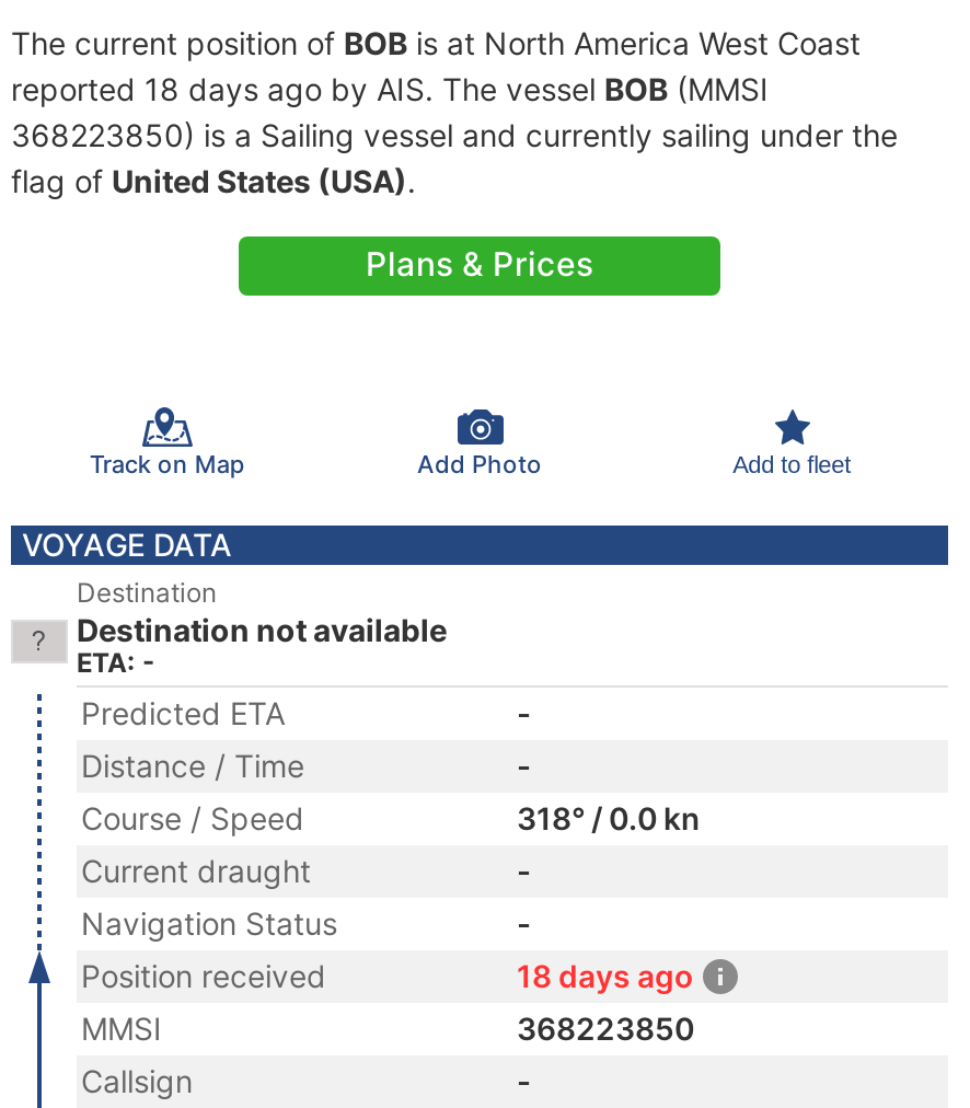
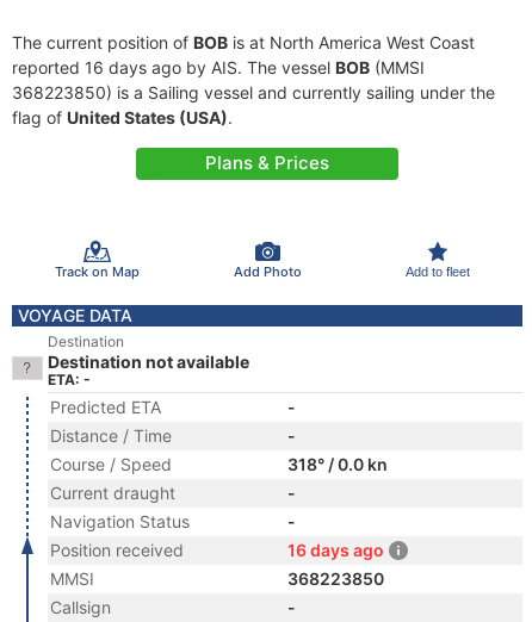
- reported 18 days ago by AIS. The vessel BOB (MMSI
+ reported 16 days ago by AIS. The vessel BOB (MMSI

- 18 days ago
+ 16 days ago
